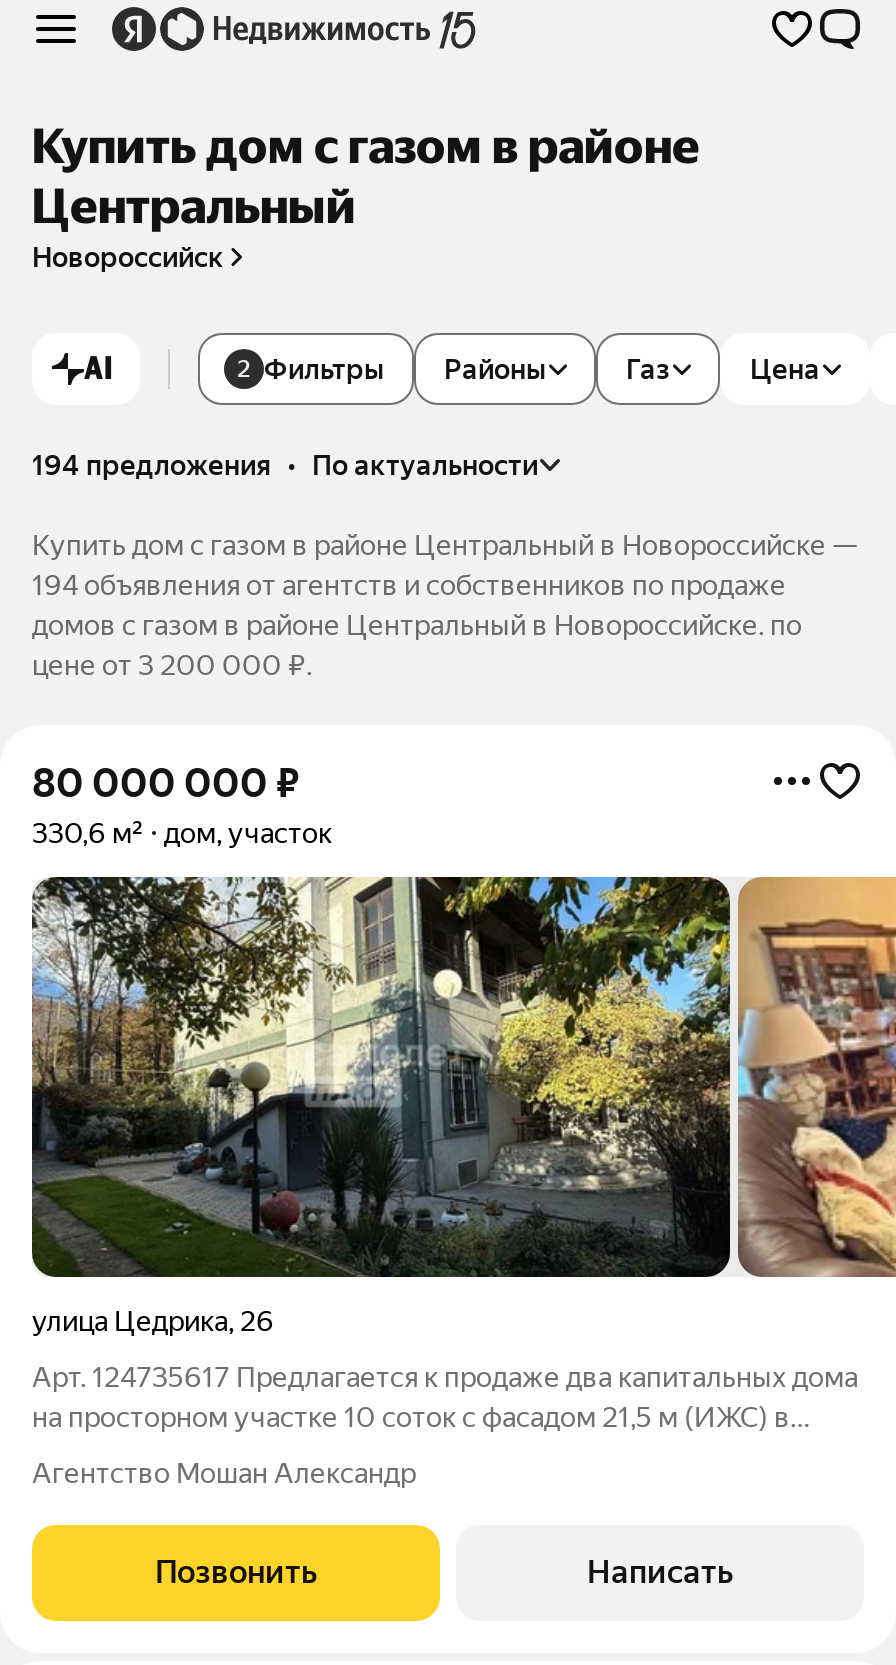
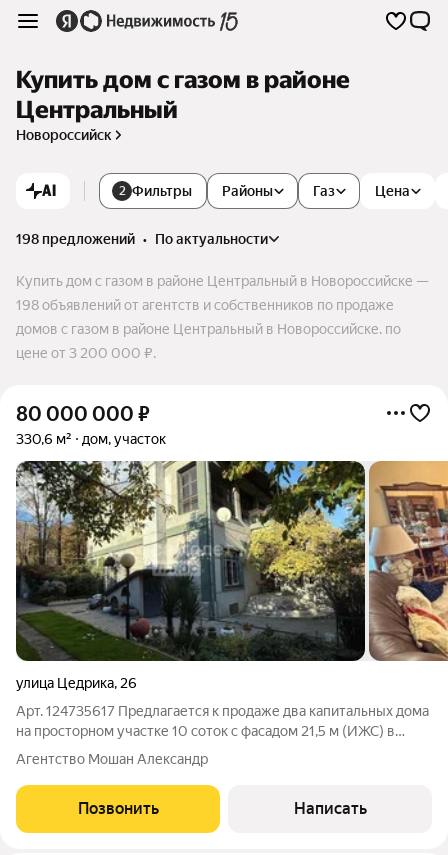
- 194 предложения • по актуальности
+ 198 предложений • по актуальности

- 194 объявления от агентств и собственников по продаже
+ 198 объявлений от агентств и собственников по продаже
